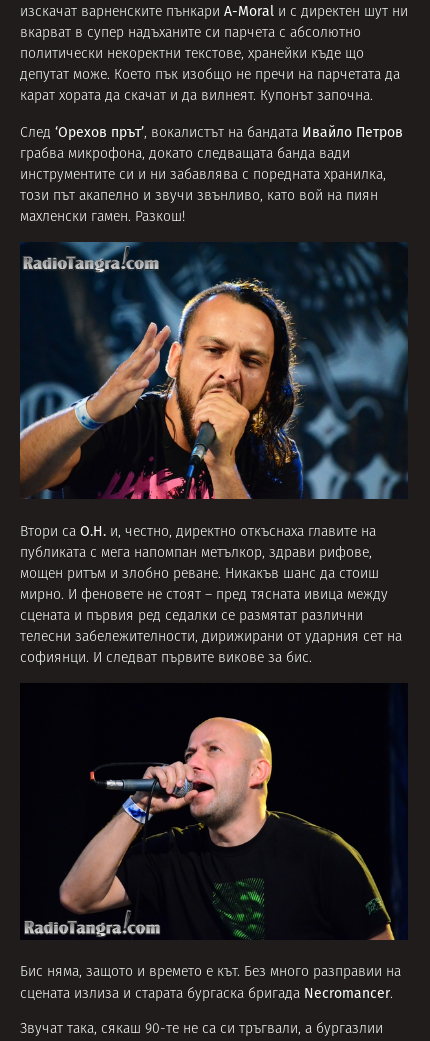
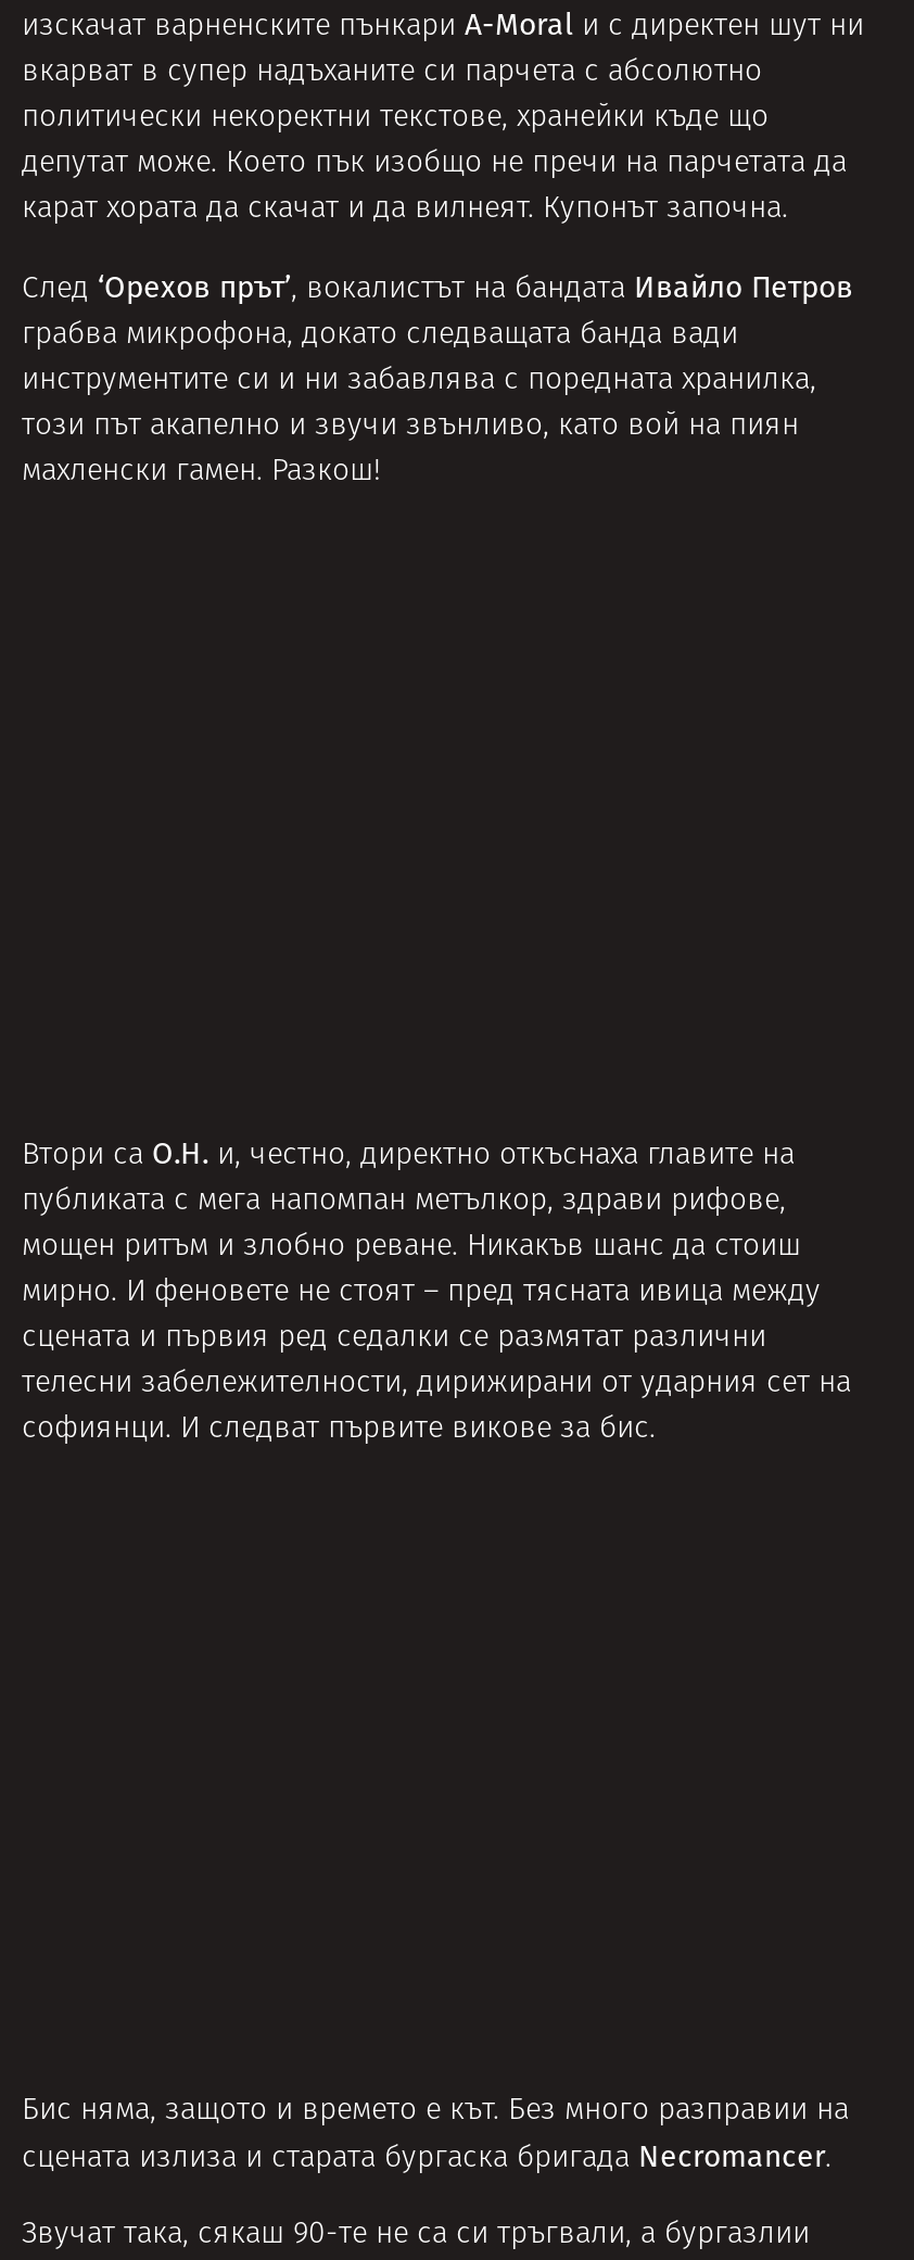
- [image]

- [image]
